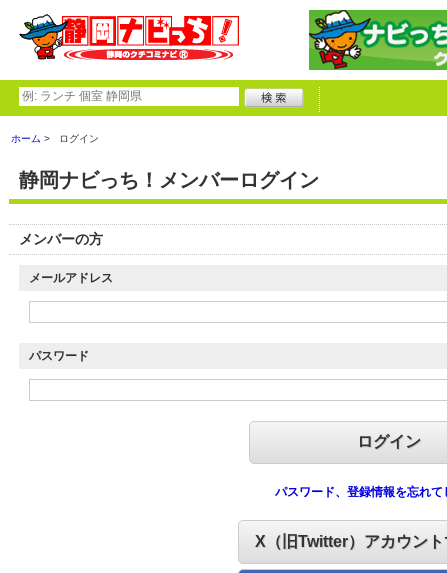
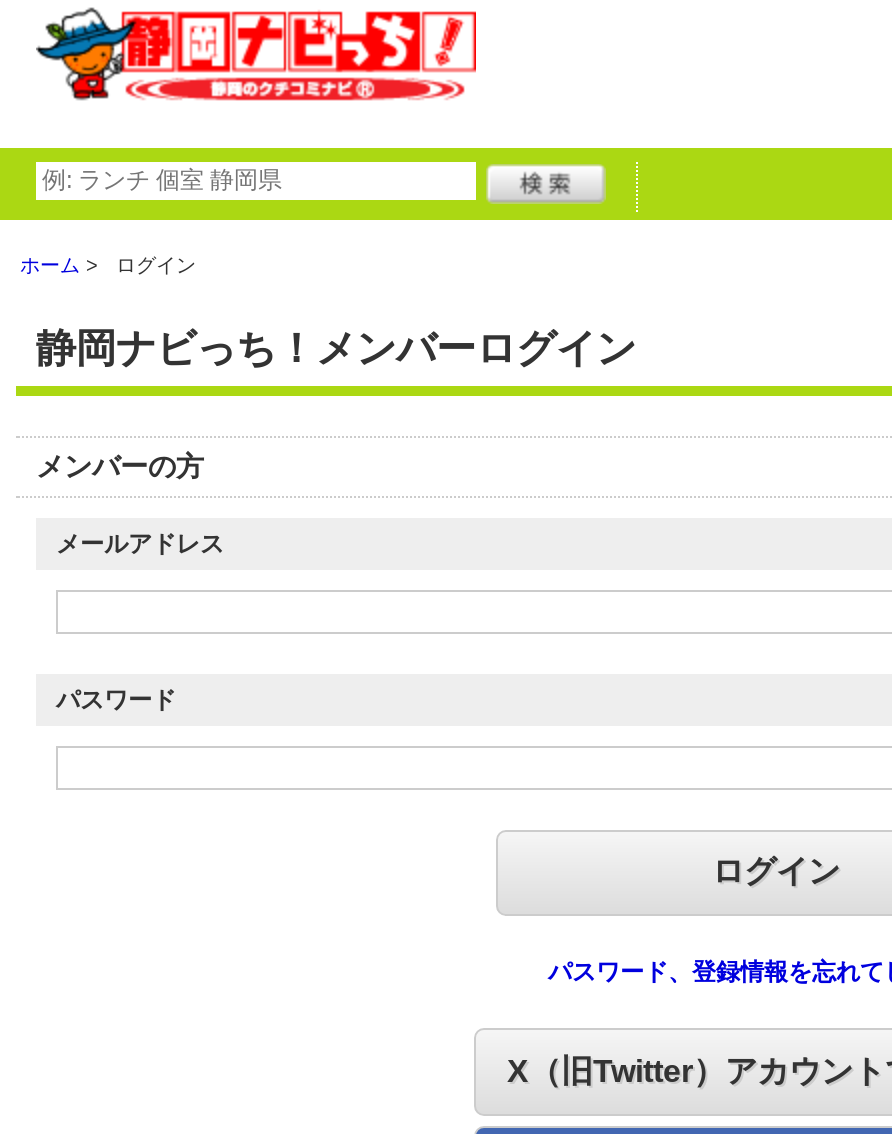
- [image]
